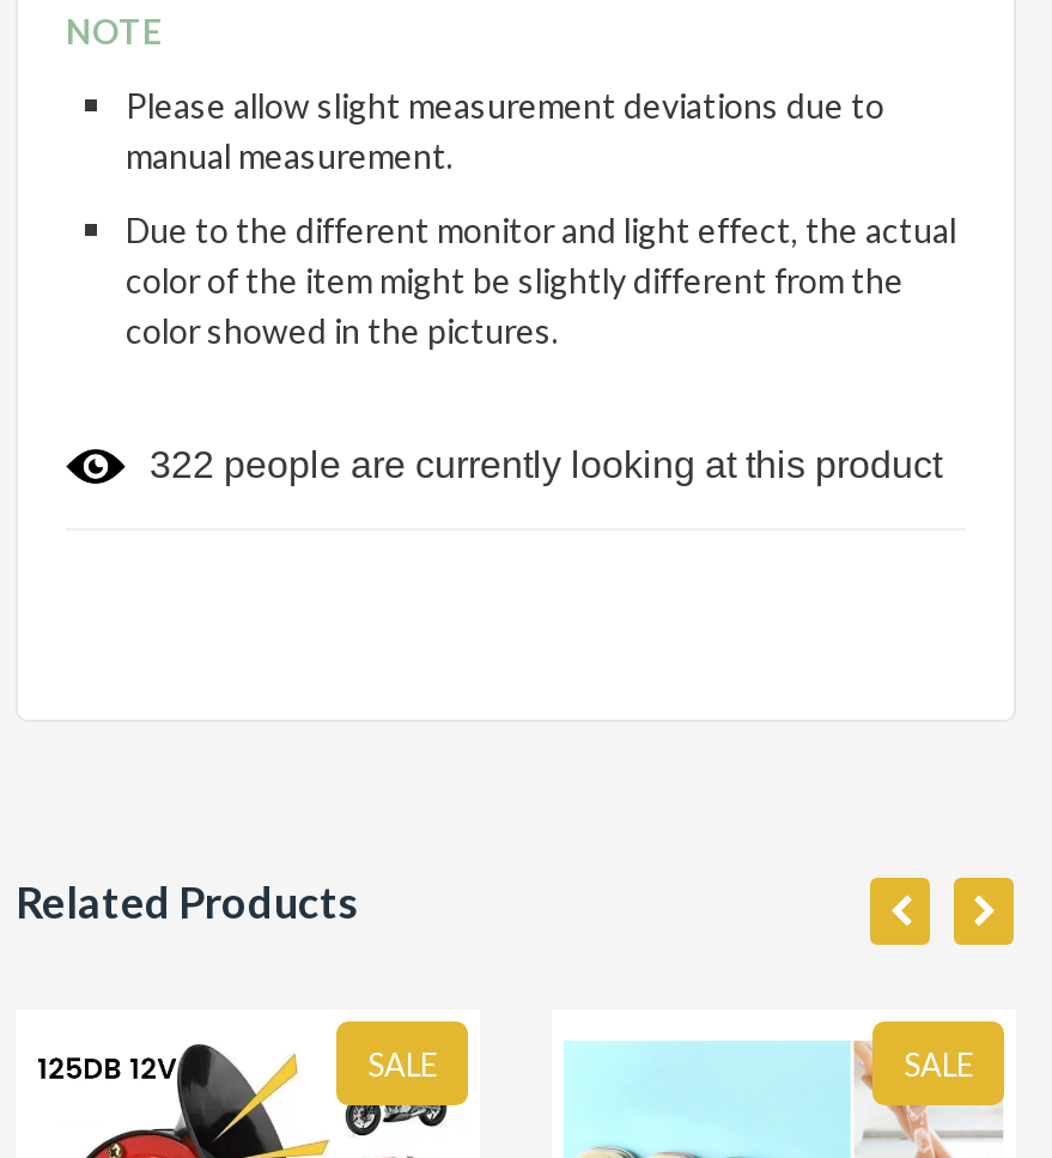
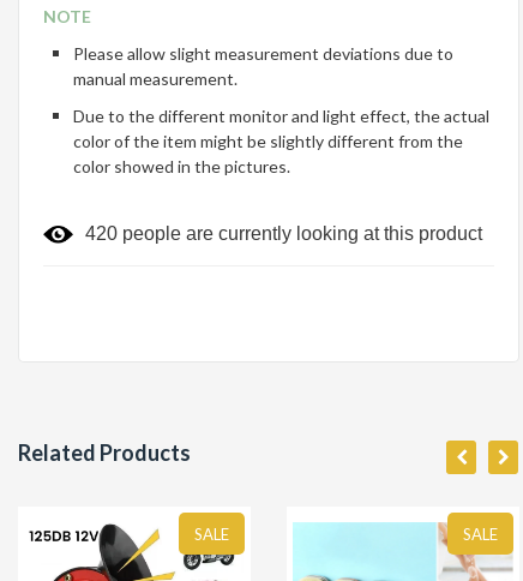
- 322 people are currently looking at this product
+ 420 people are currently looking at this product
